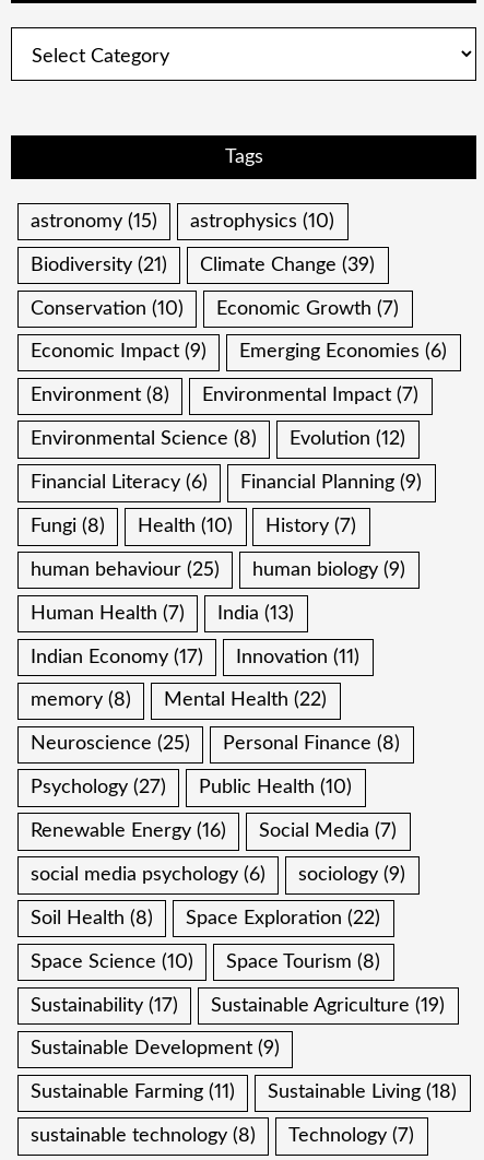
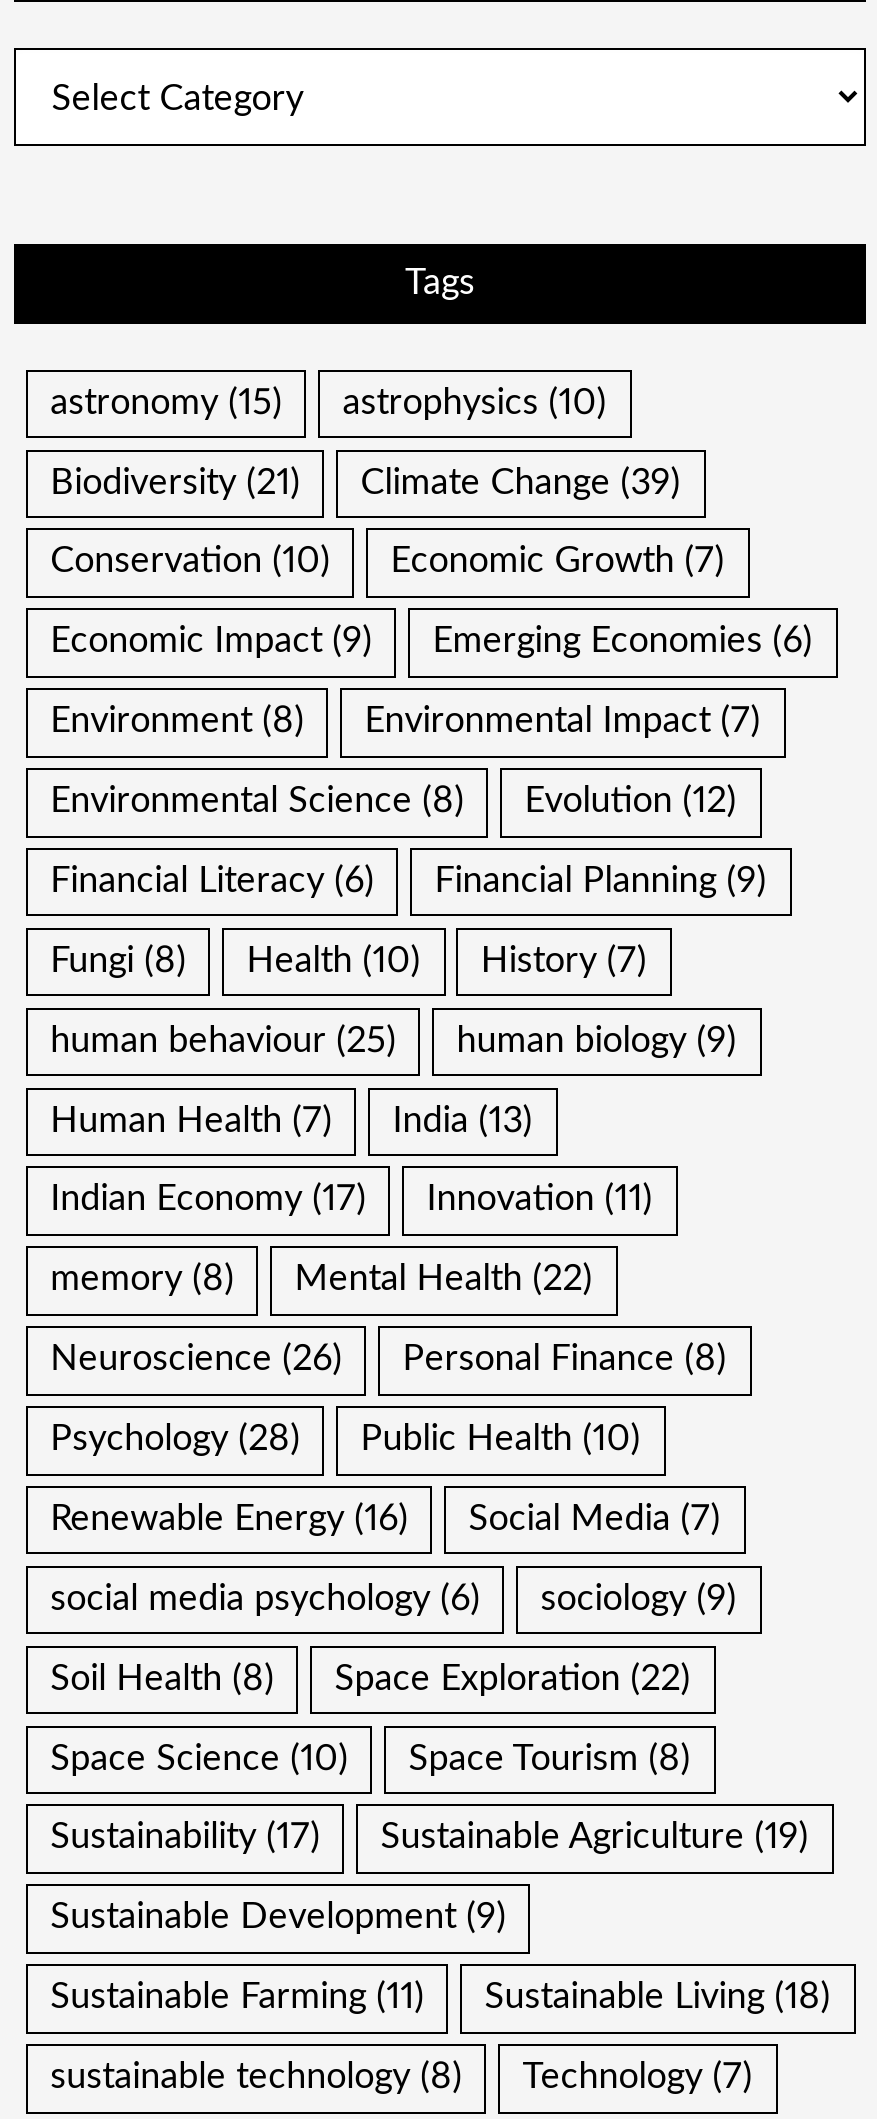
- Neuroscience (25)
+ Neuroscience (26)

- Psychology (27) Public Health (10)
+ Psychology (28) Public Health (10)
